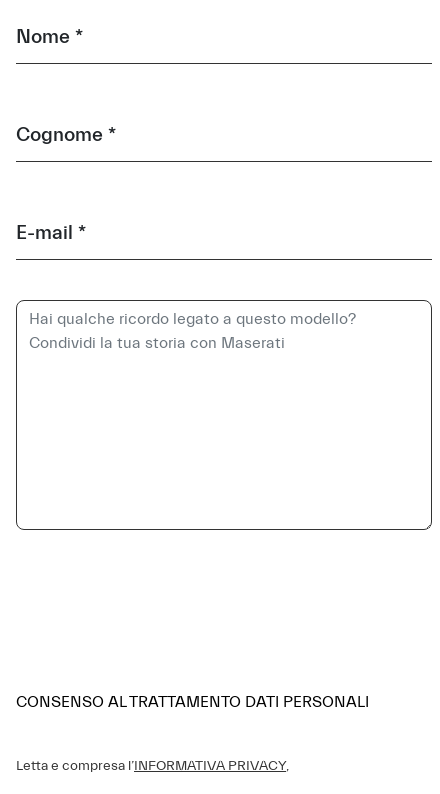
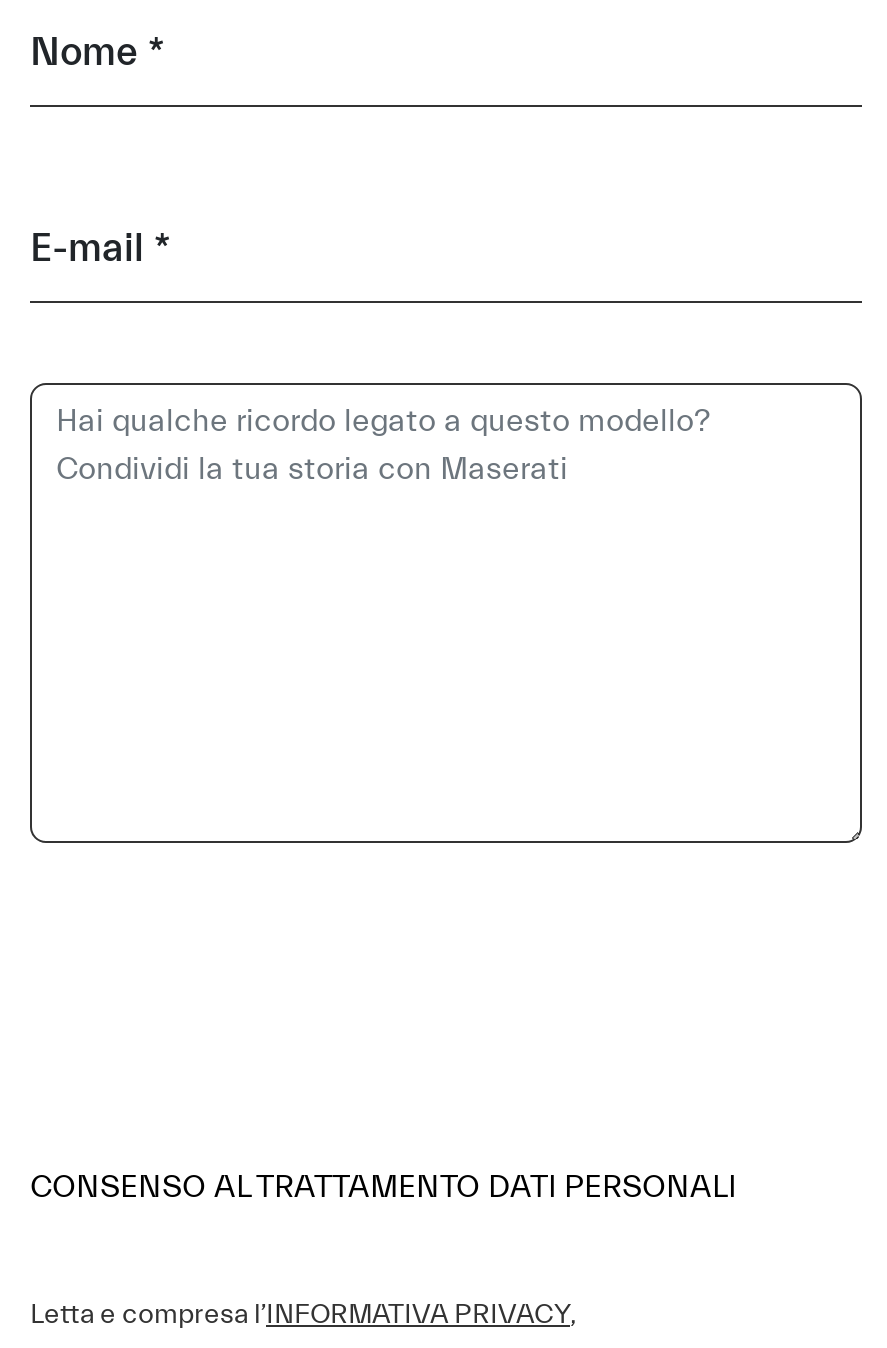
- Cognome *
